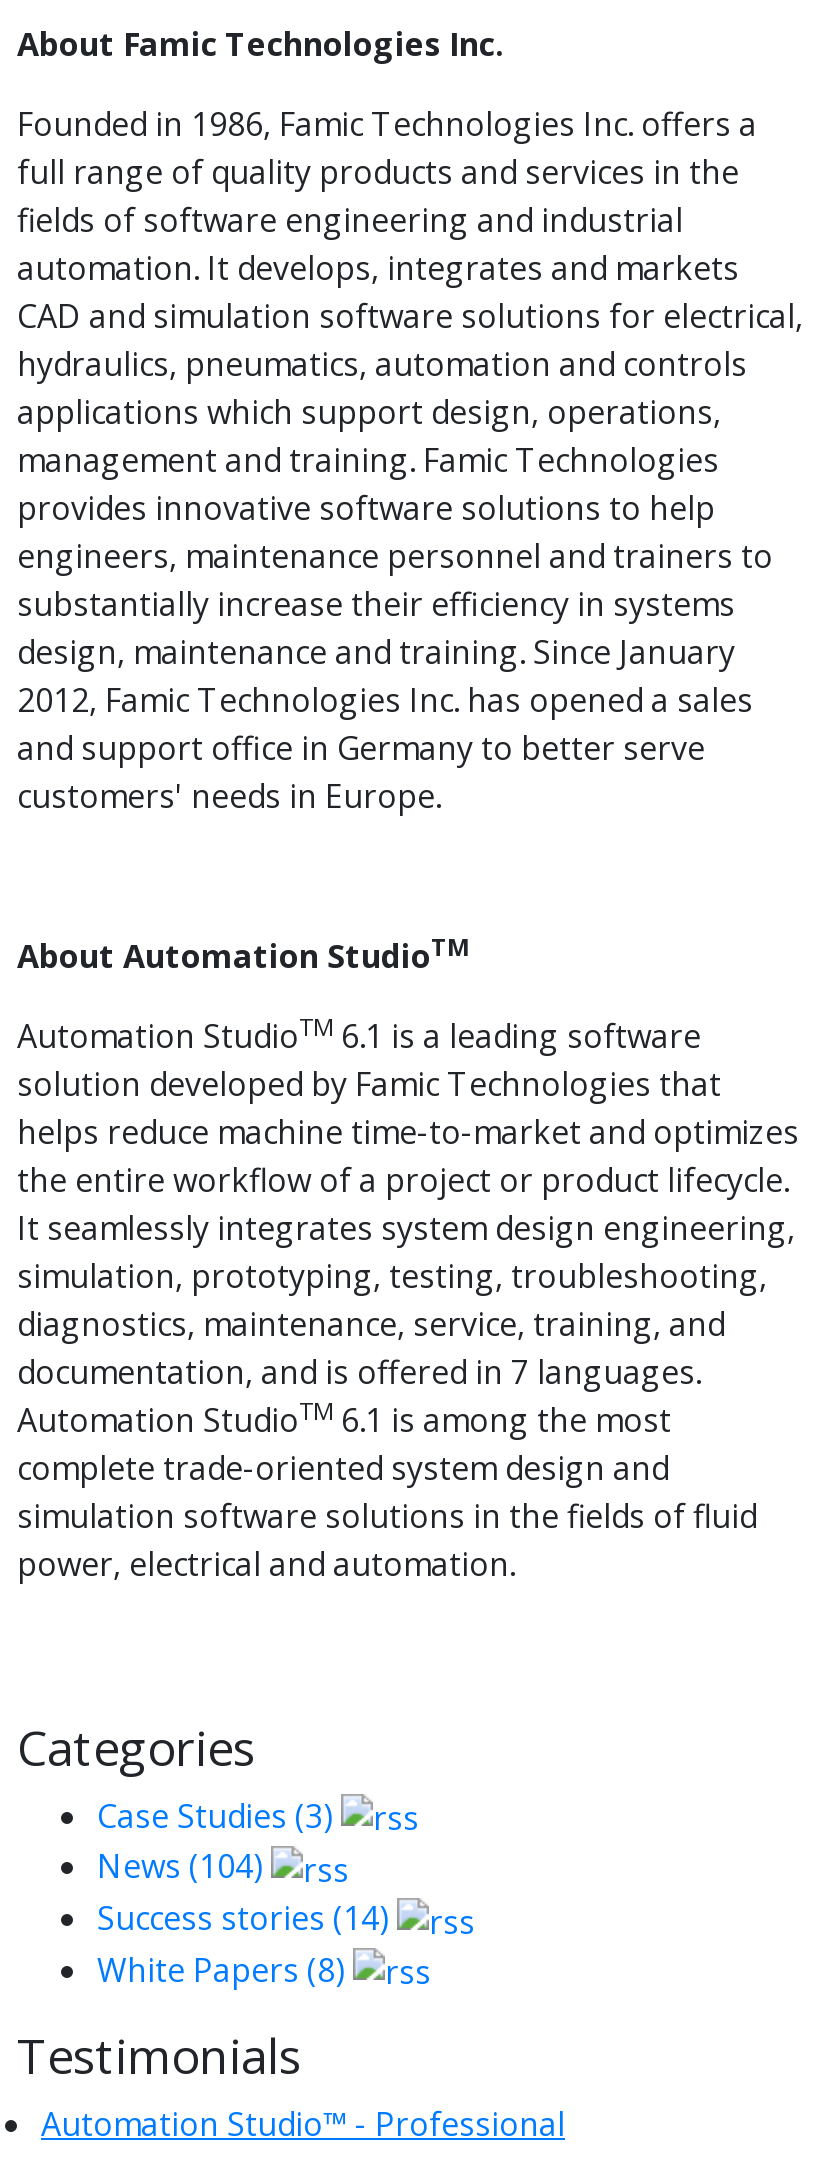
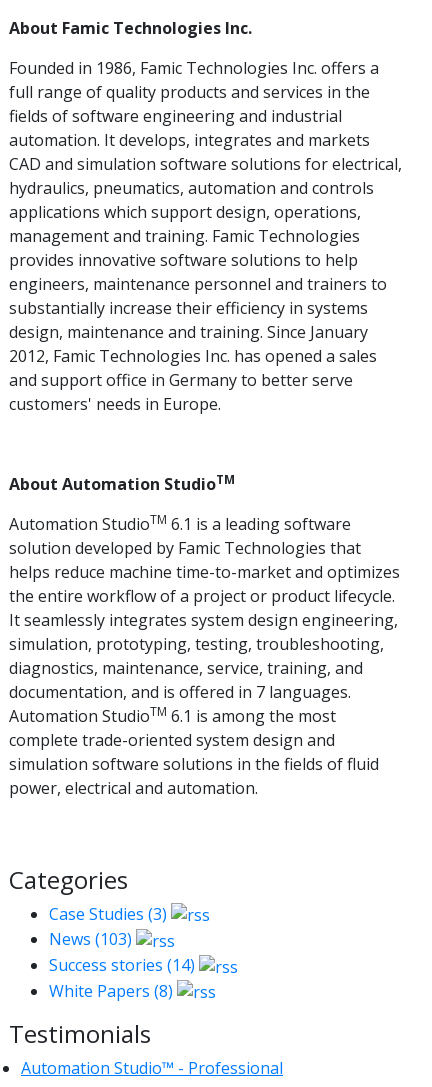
- News (104)
+ News (103)
